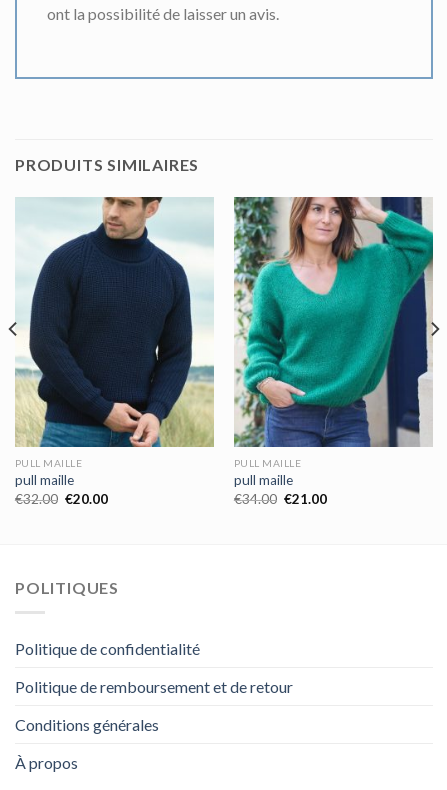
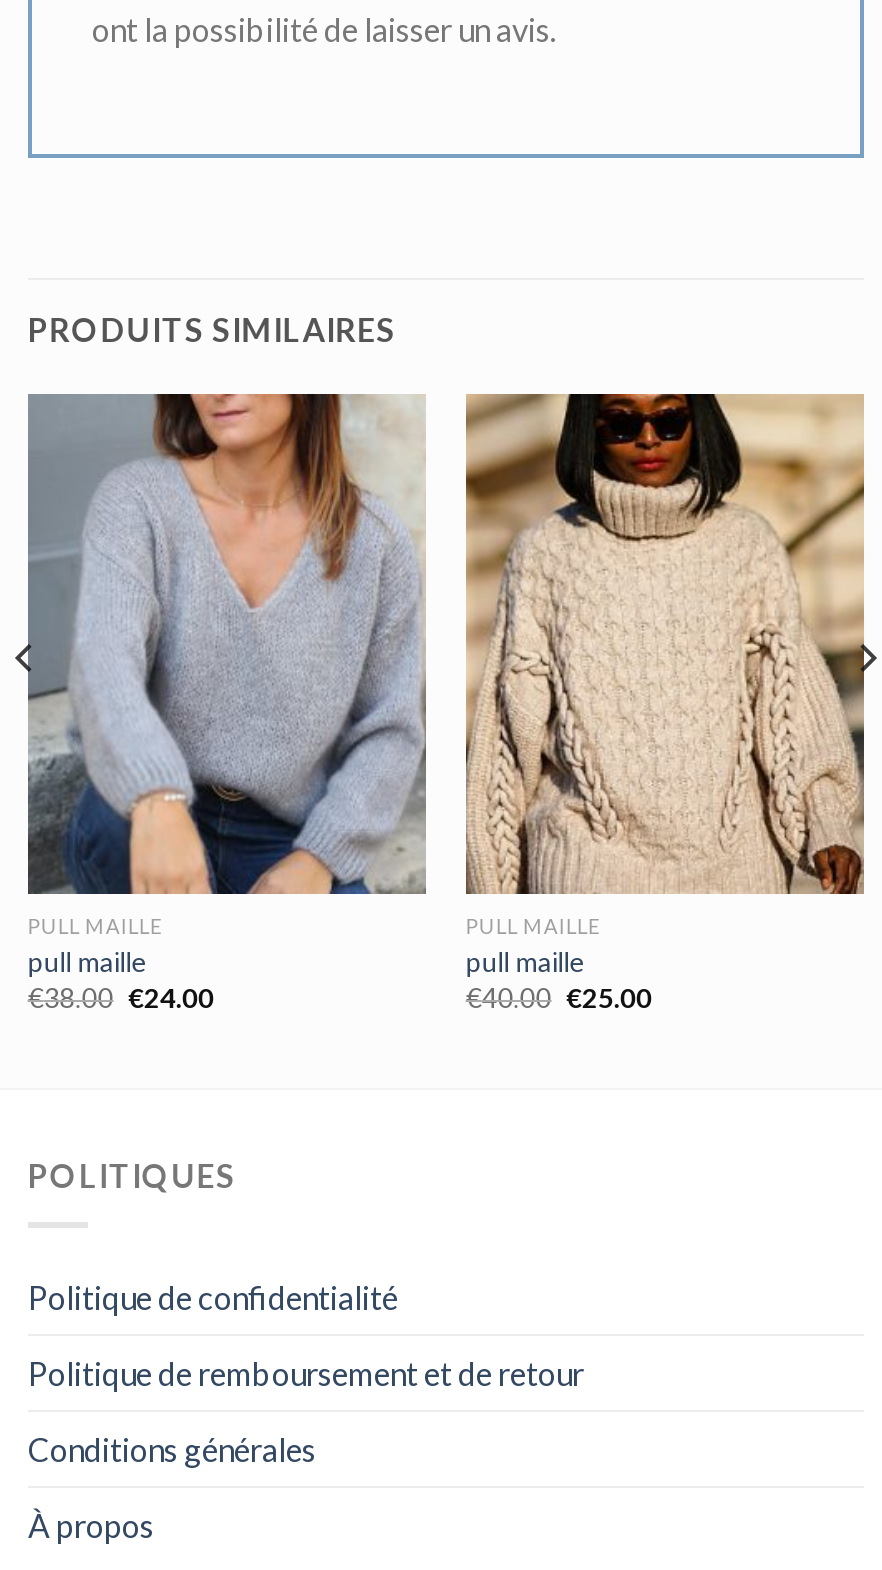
- [image]
+ [image]

- [image]
+ [image]

- €32.00 €20.00
+ €38.00 €24.00

- €34.00 €21.00
+ €40.00 €25.00
